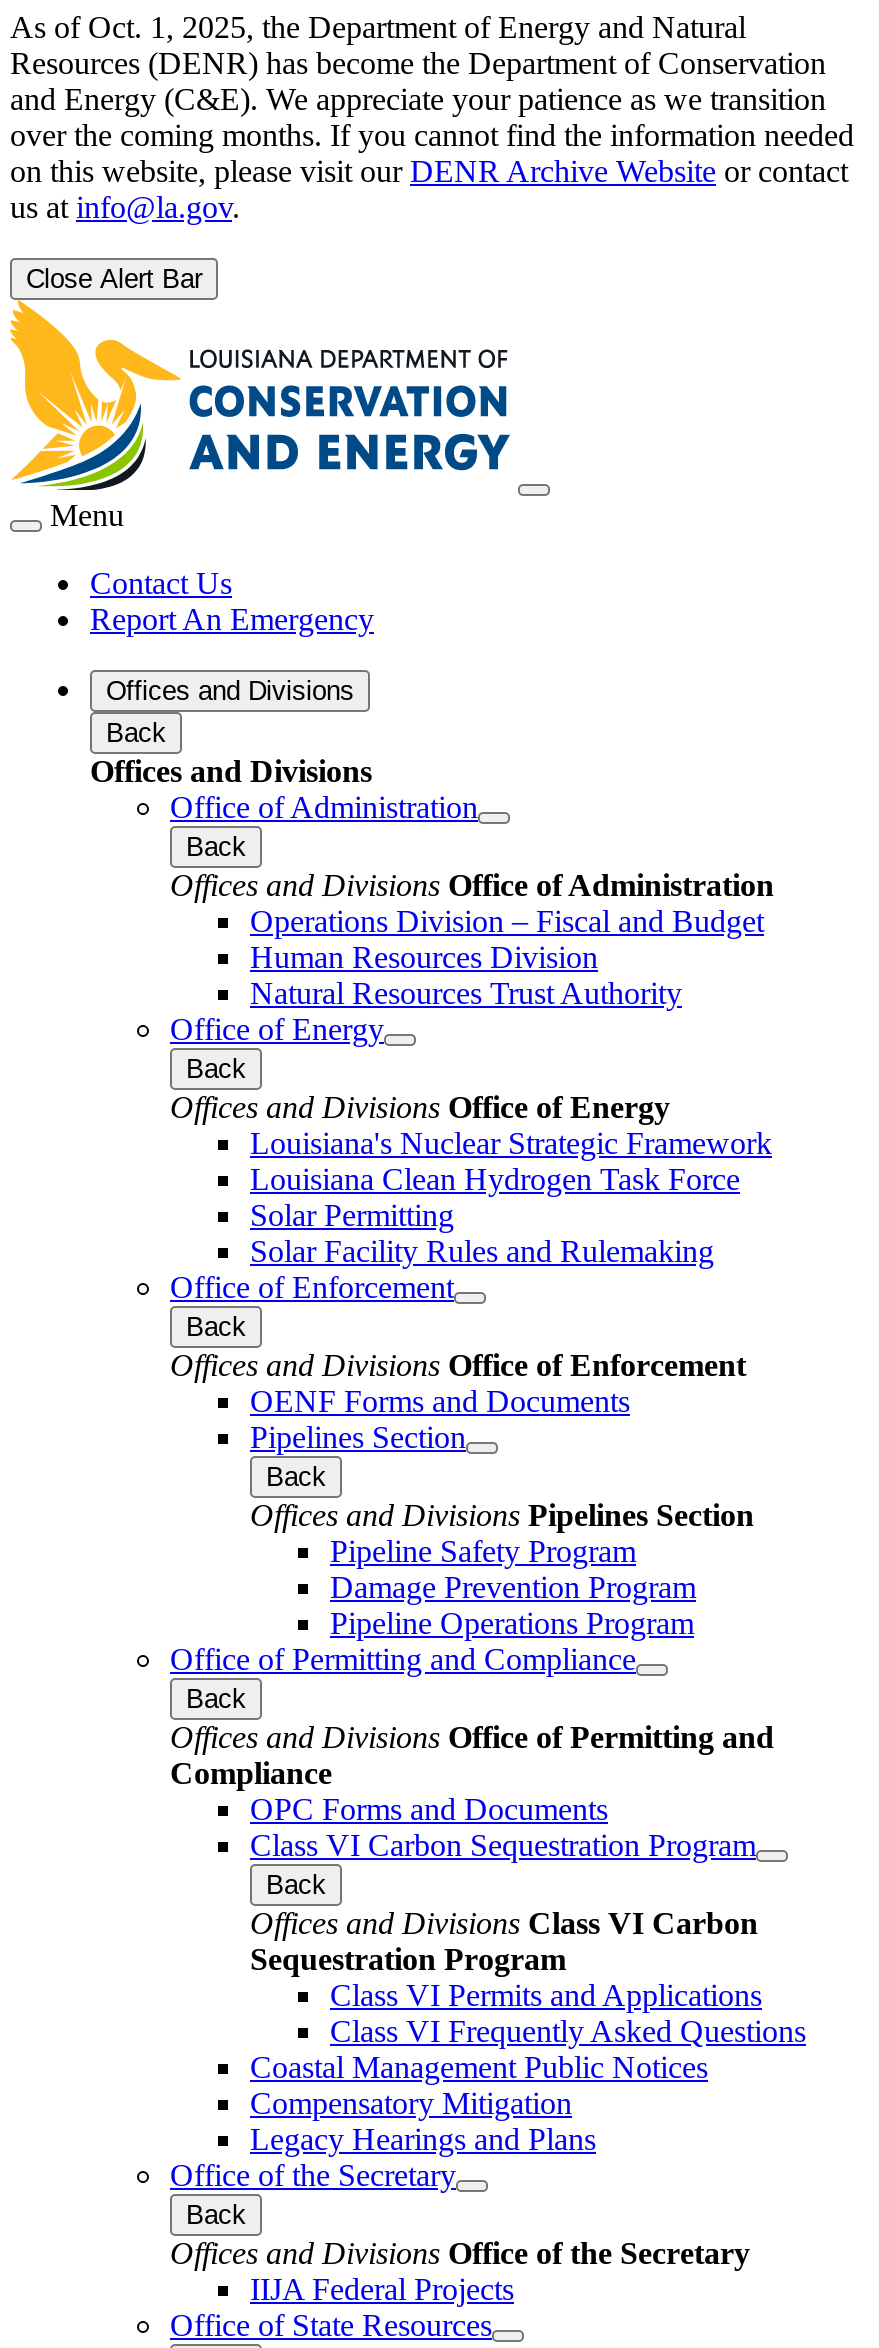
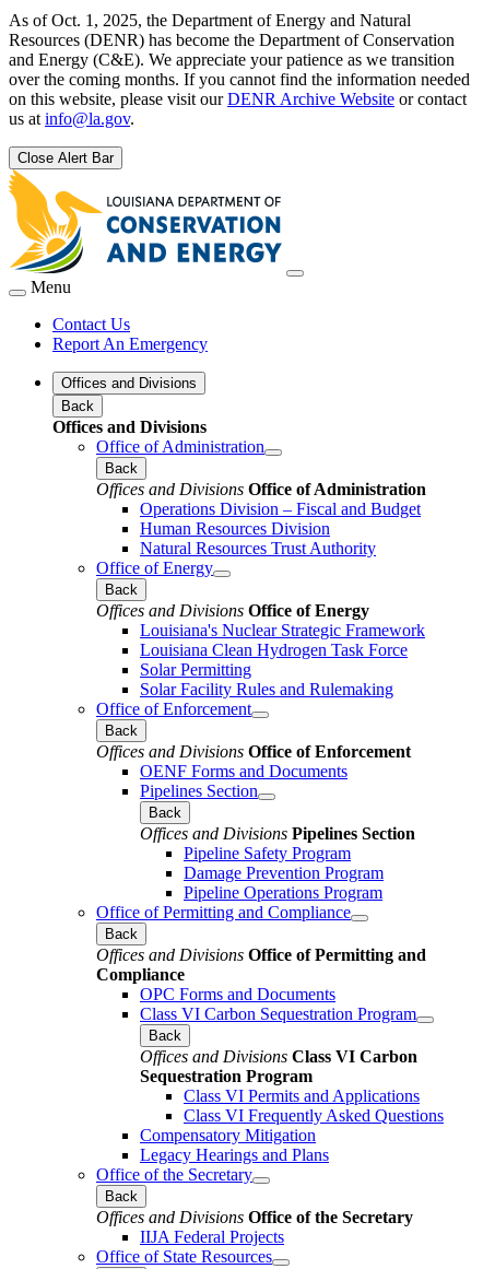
- Coastal Management Public Notices
